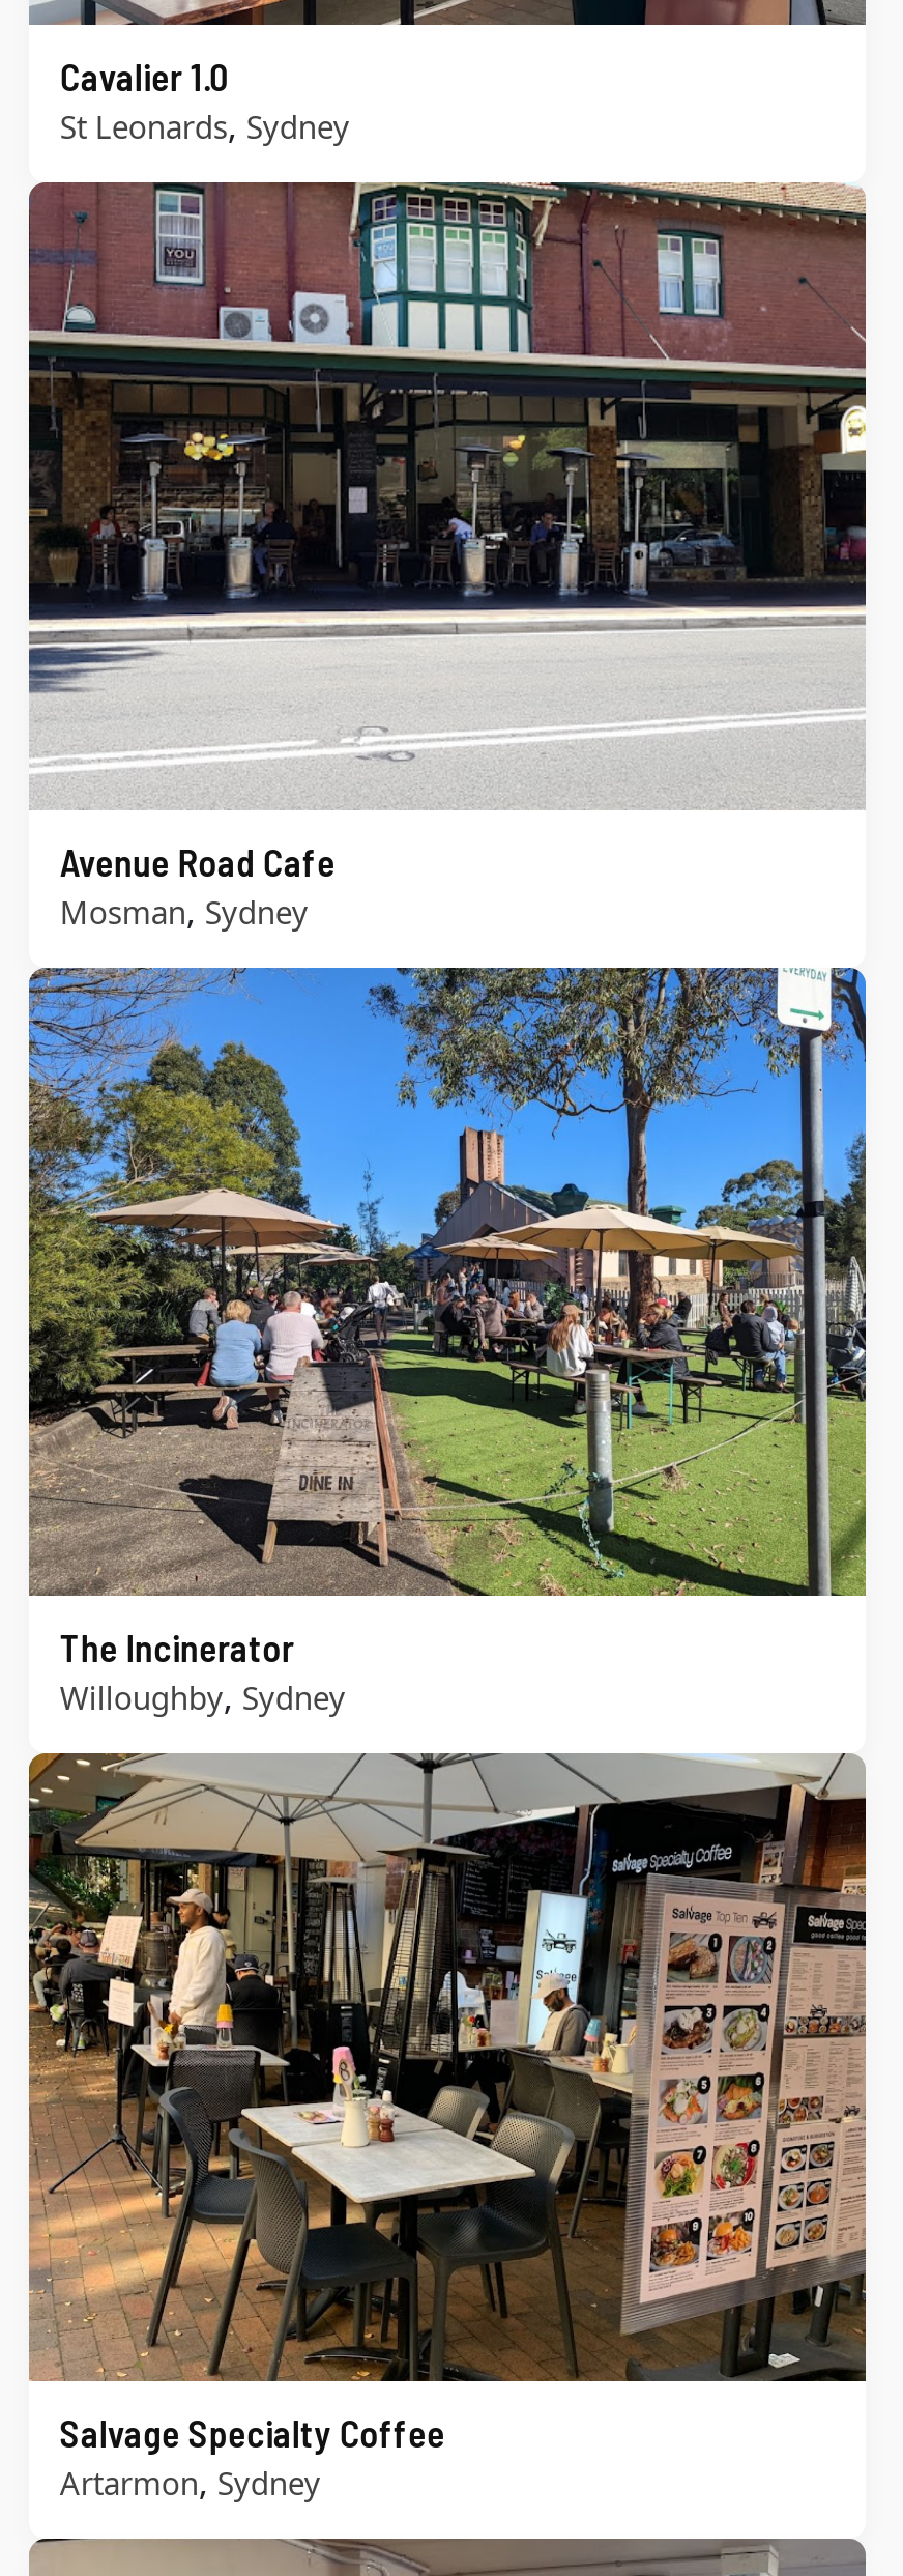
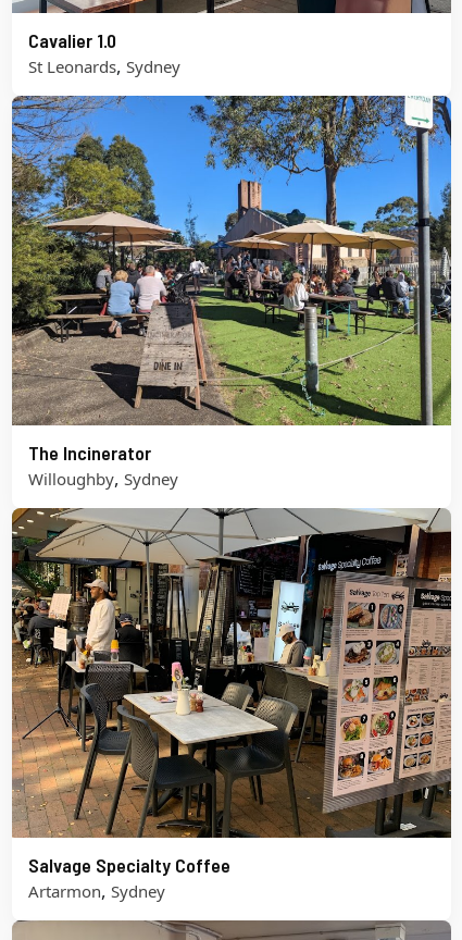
- [image]
- Avenue Road Cafe
- Mosman, Sydney
